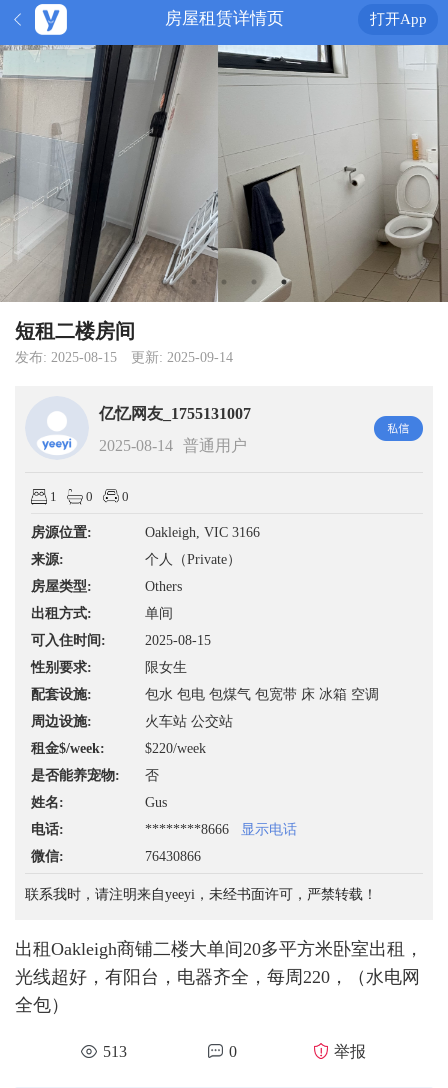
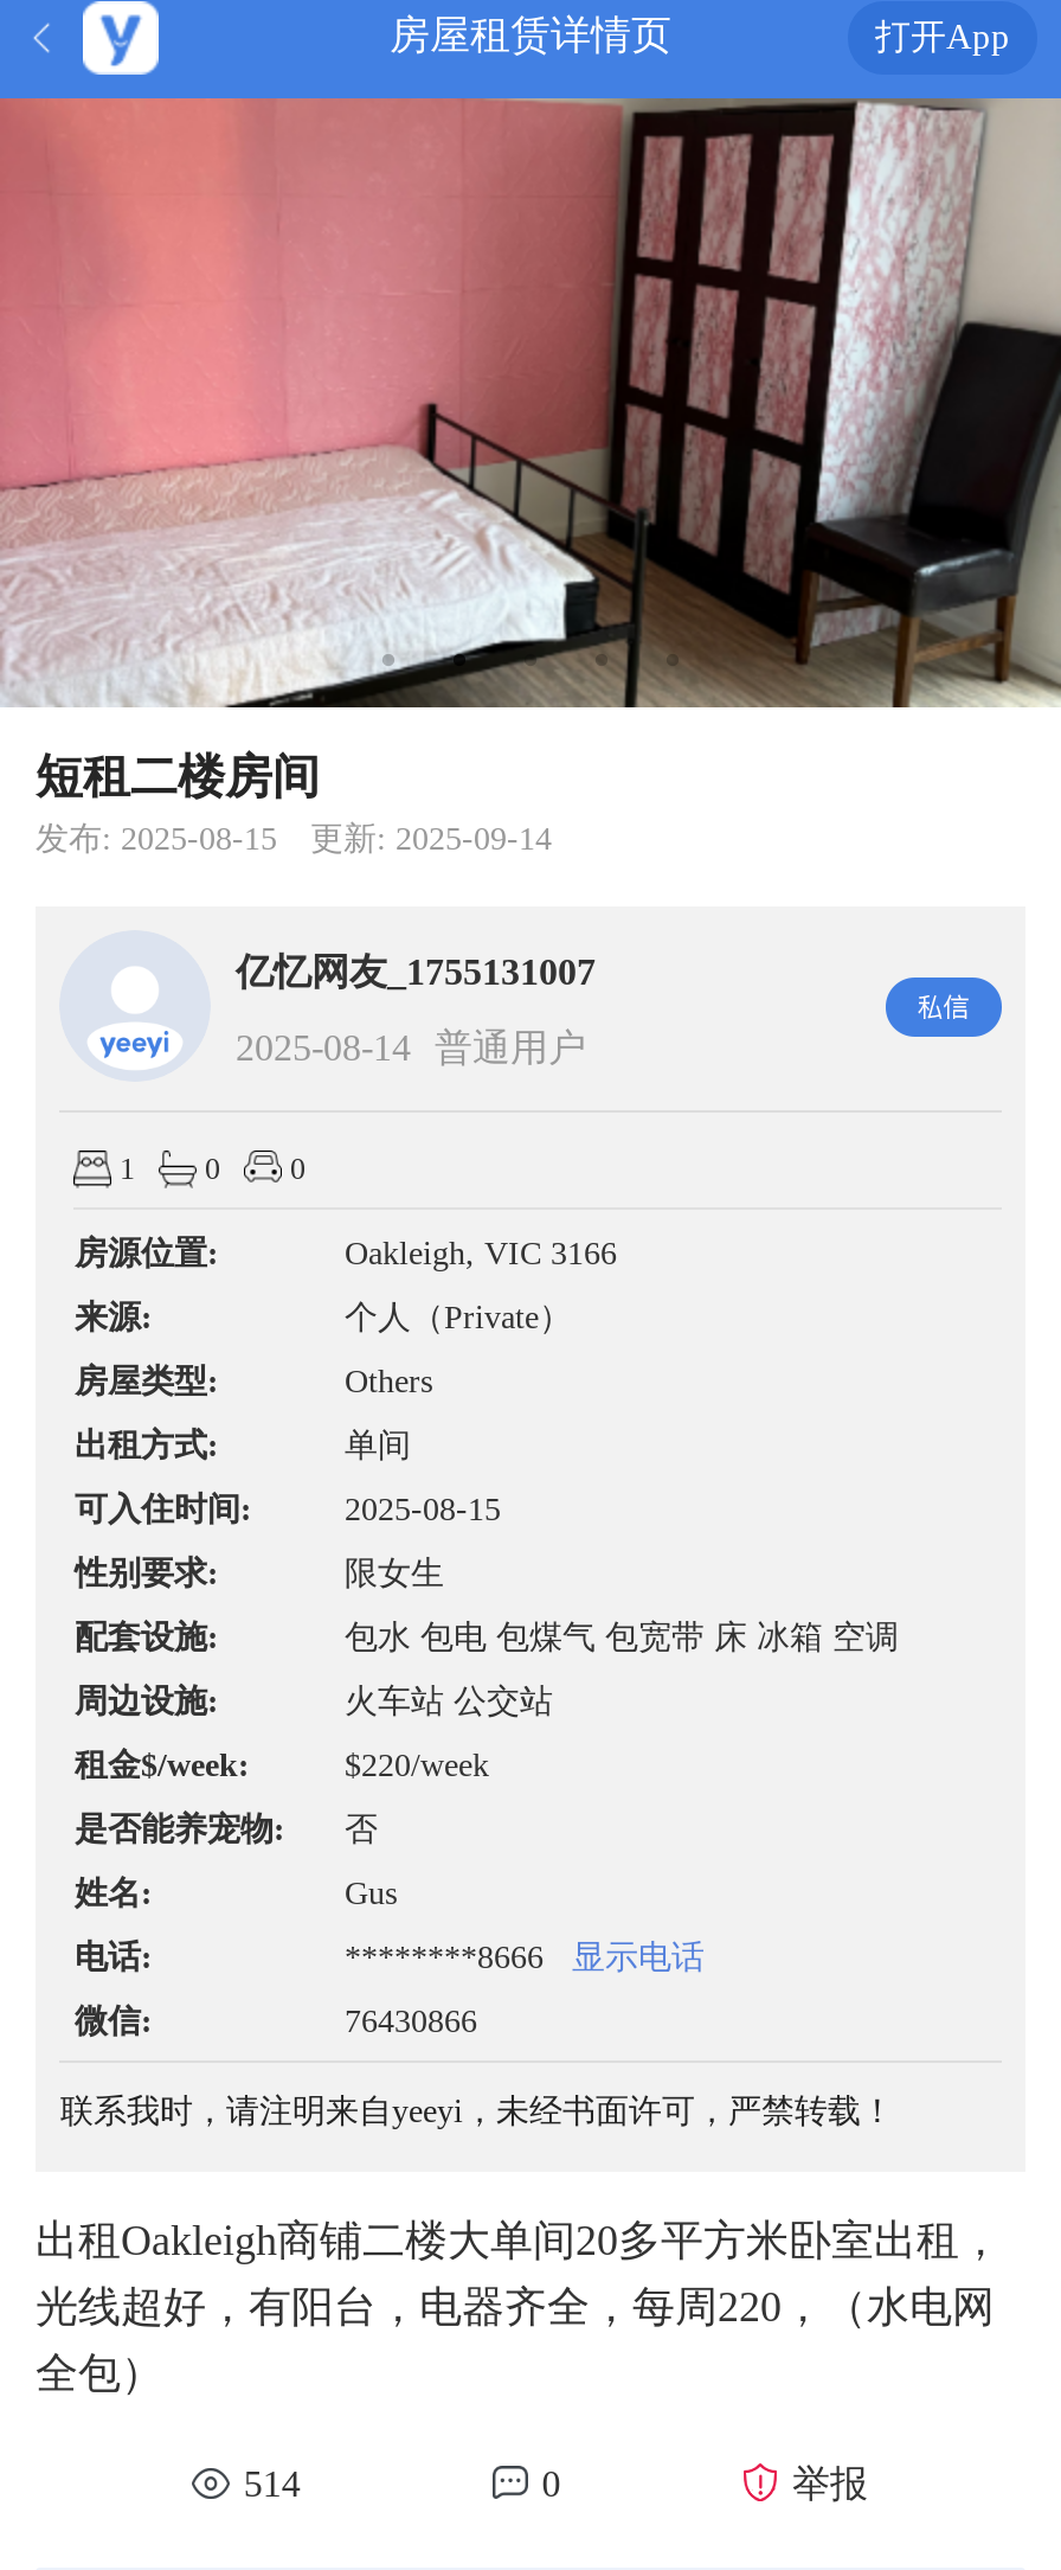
- [image]
+ [image]

- 513
+ 514
